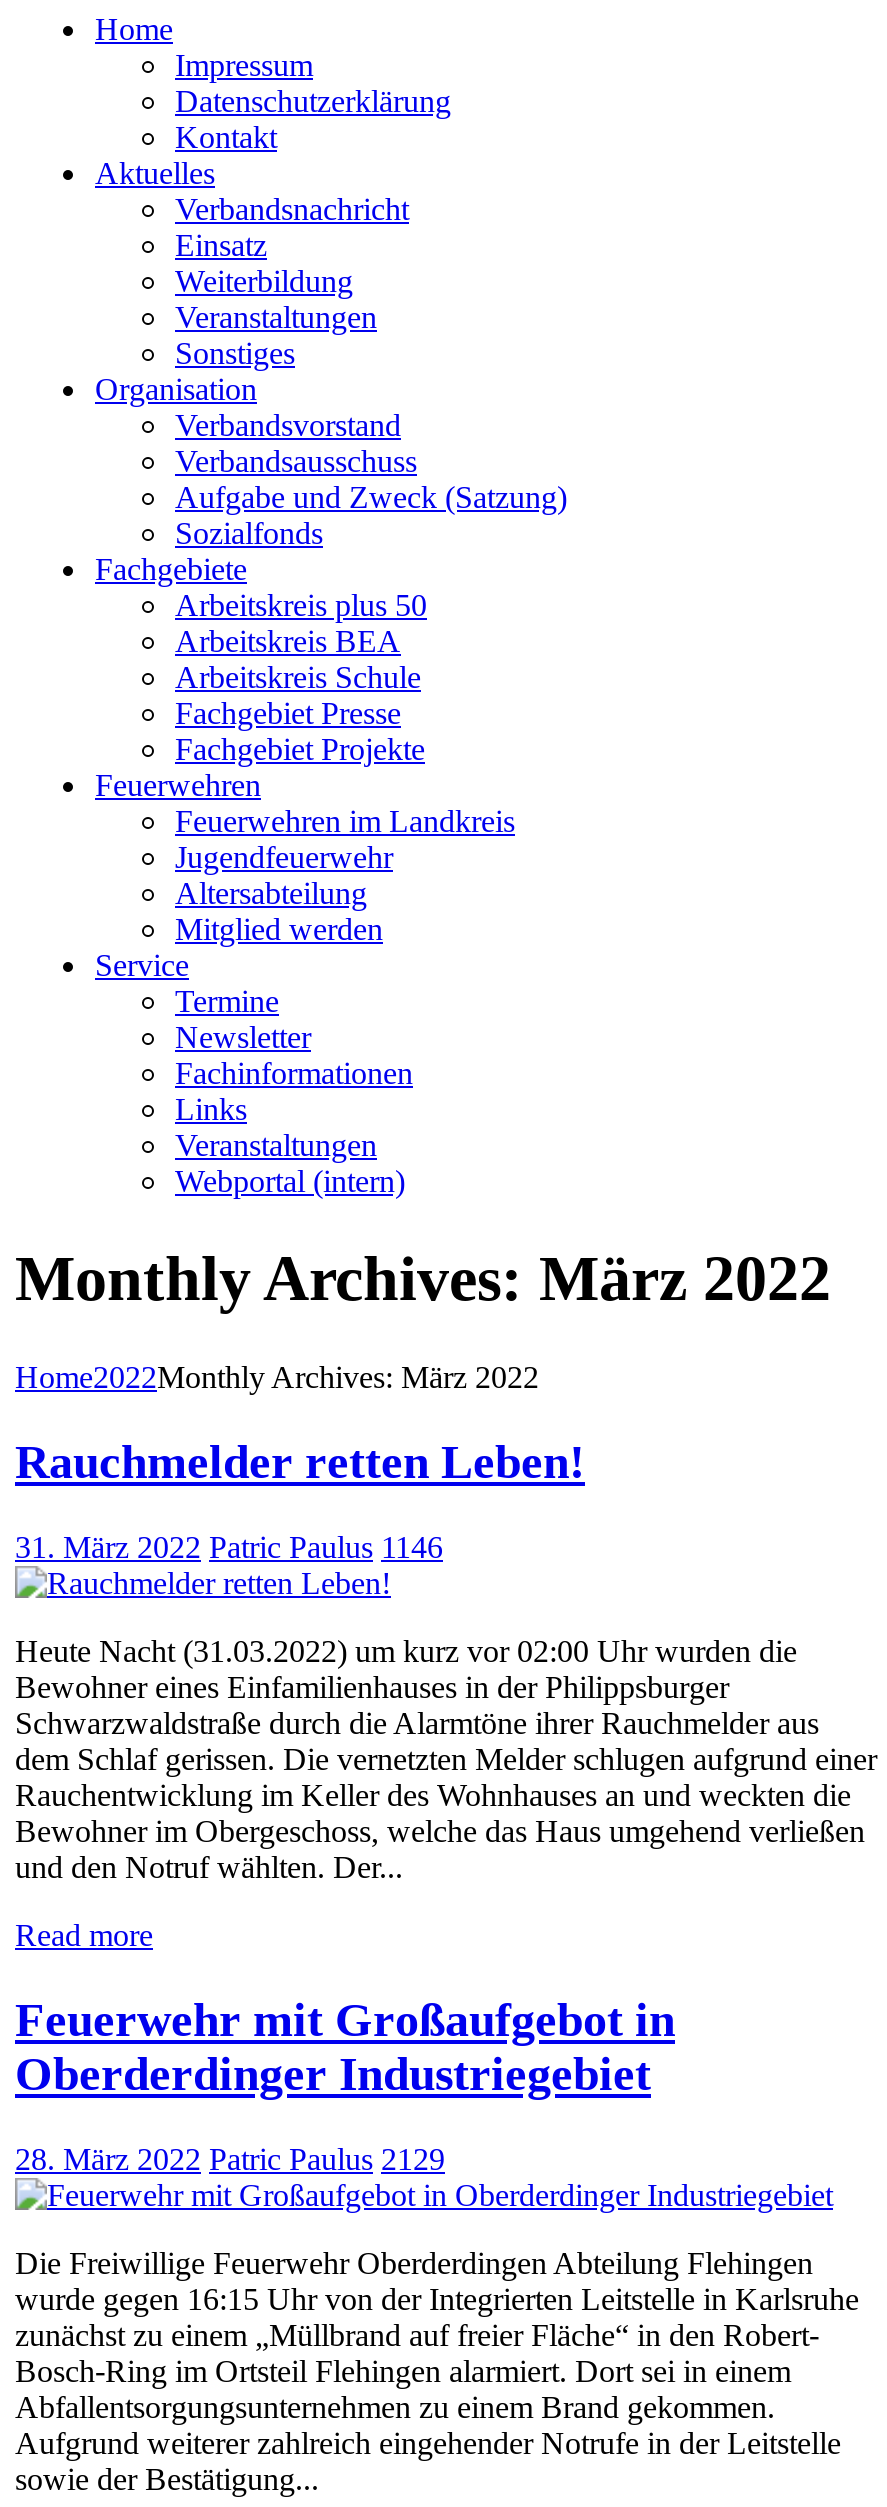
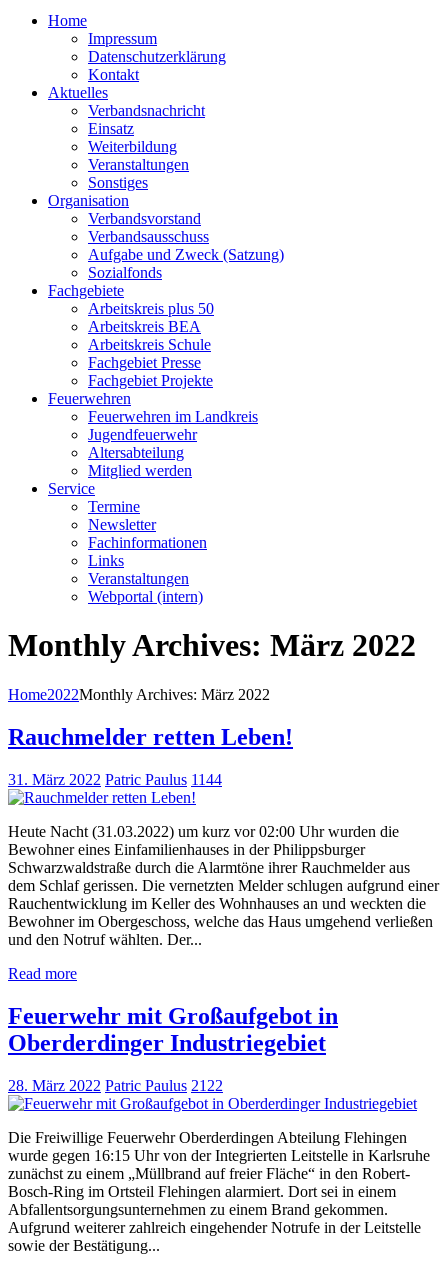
- 31. März 2022 Patric Paulus 1146
+ 31. März 2022 Patric Paulus 1144

- 28. März 2022 Patric Paulus 2129
+ 28. März 2022 Patric Paulus 2122
